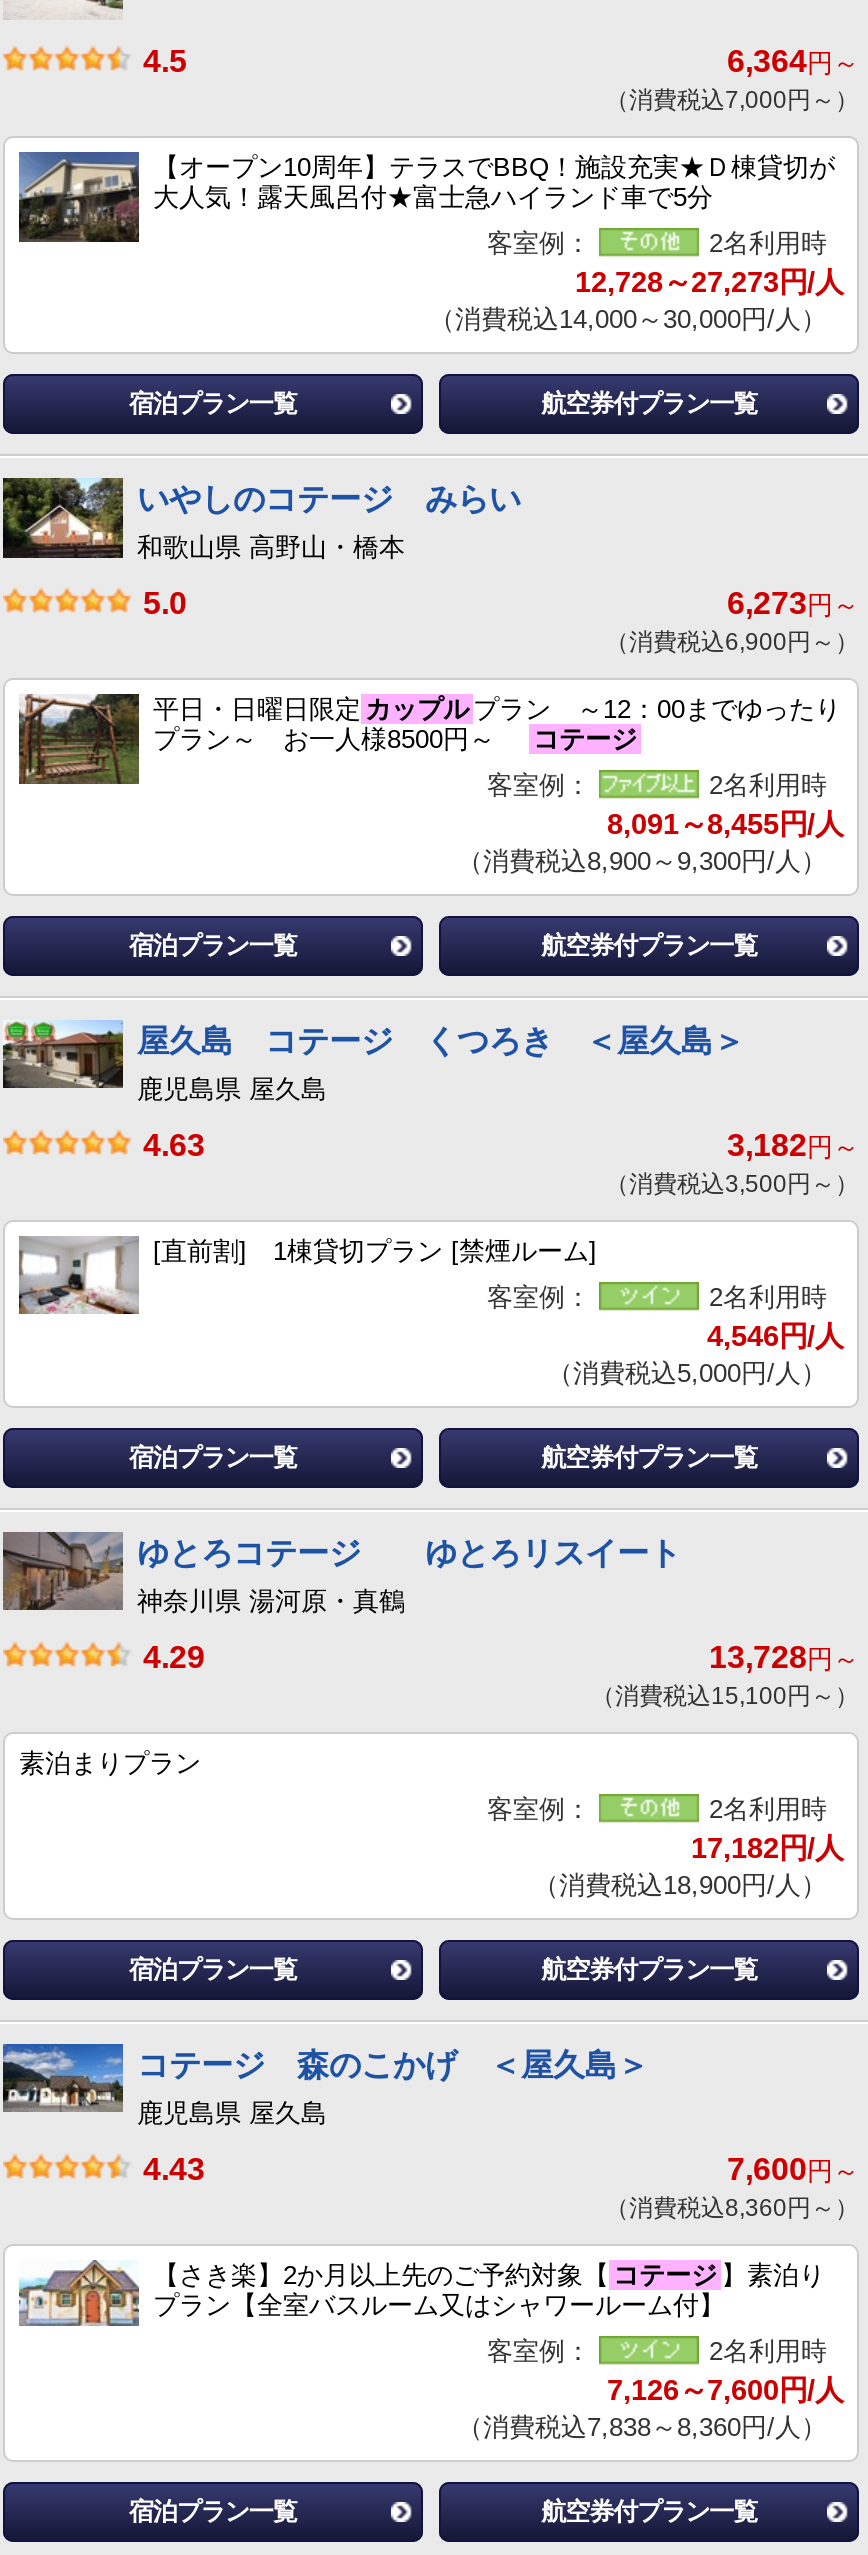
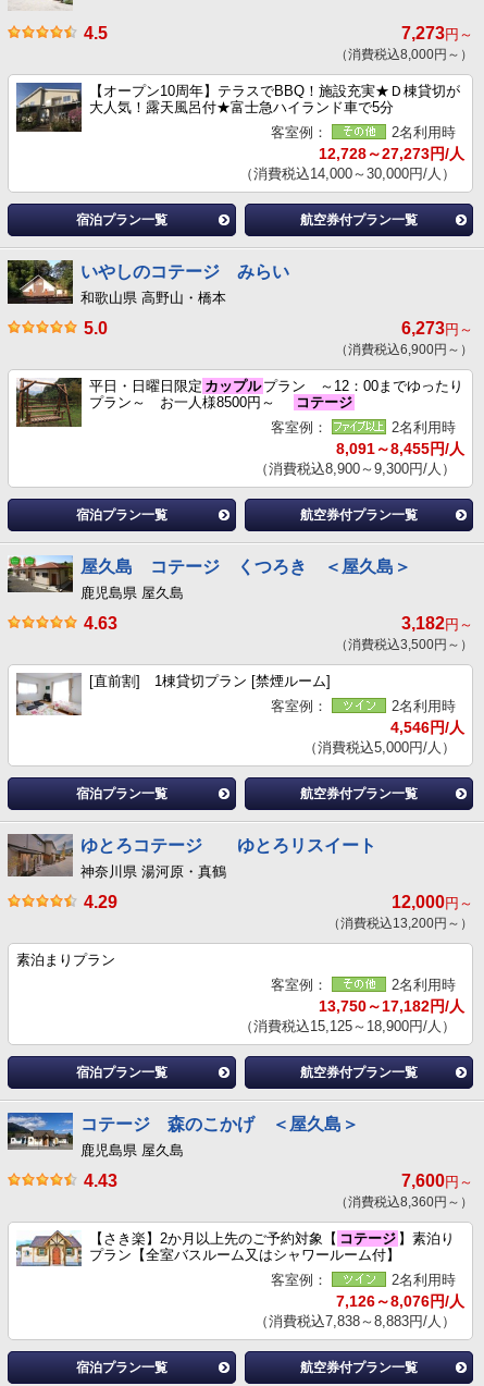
- 6,364円～
+ 7,273円～

- （消費税込7,000円～）
+ （消費税込8,000円～）

- 13,728円～
+ 12,000円～

- （消費税込15,100円～）
+ （消費税込13,200円～）

- 17,182円/人
- （消費税込18,900円/人）
+ 13,750～17,182円/人
+ （消費税込15,125～18,900円/人）

- 7,126～7,600円/人
+ 7,126～8,076円/人

- （消費税込7,838～8,360円/人）
+ （消費税込7,838～8,883円/人）
